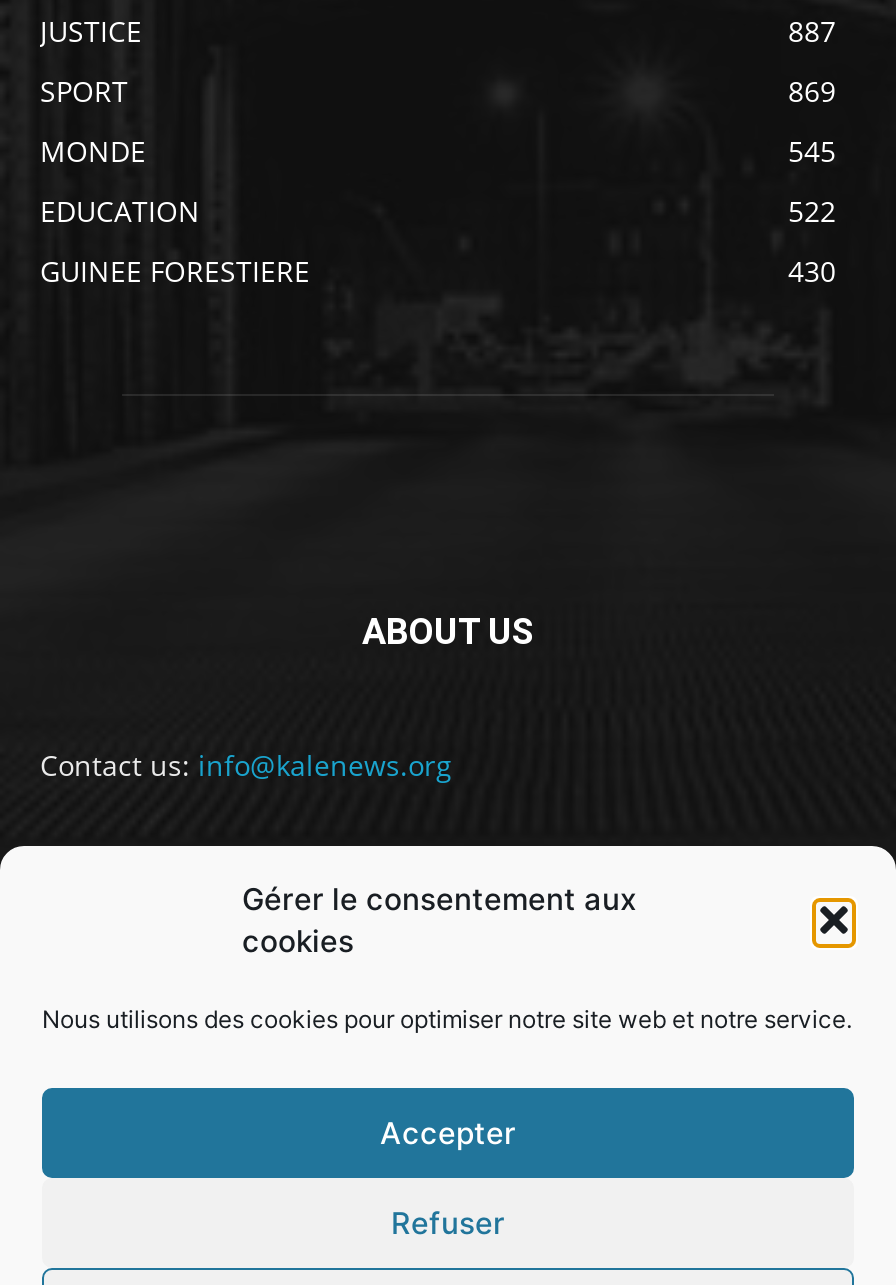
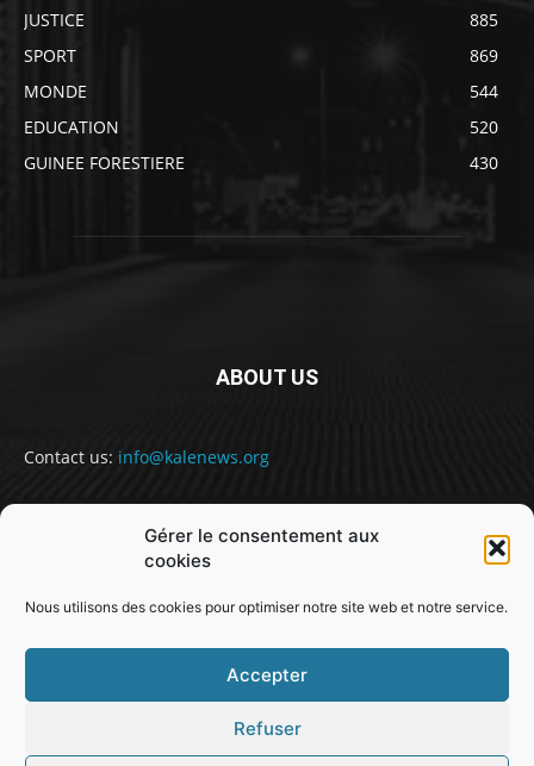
- 887
+ 885

- 545
+ 544

- 522
+ 520
